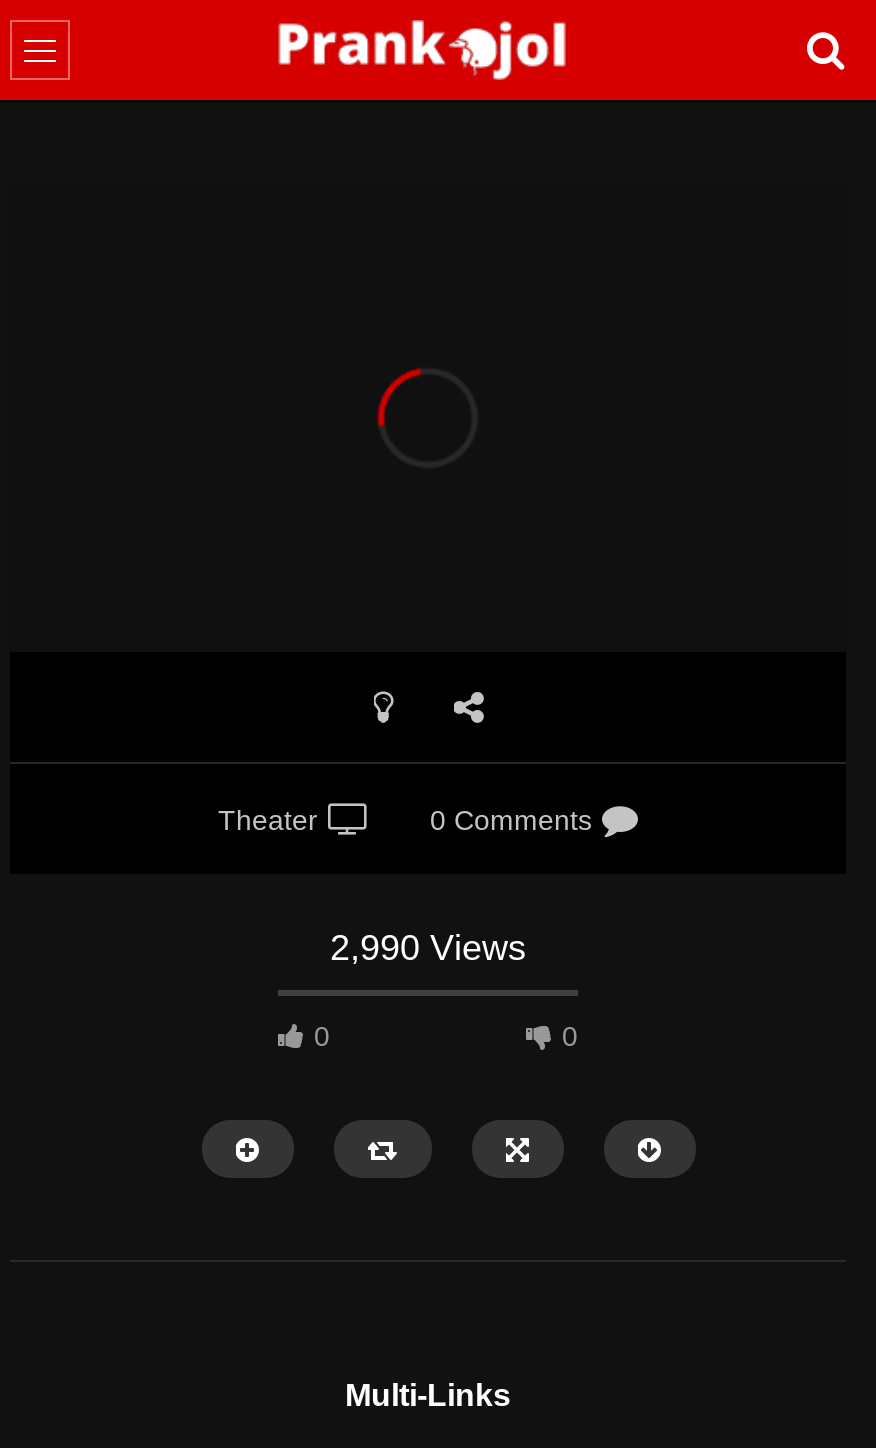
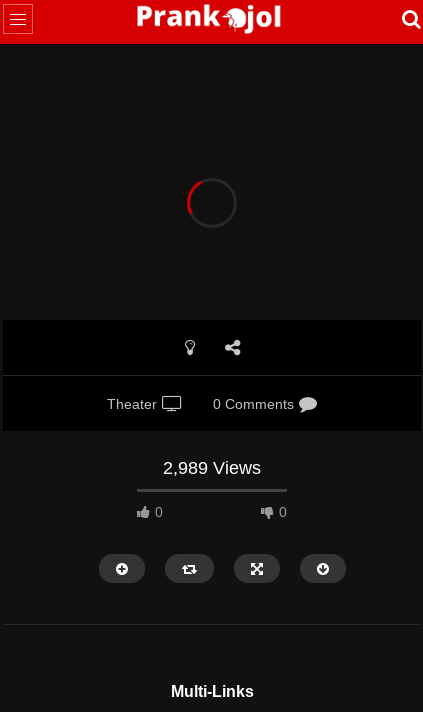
- 2,990 Views
+ 2,989 Views
